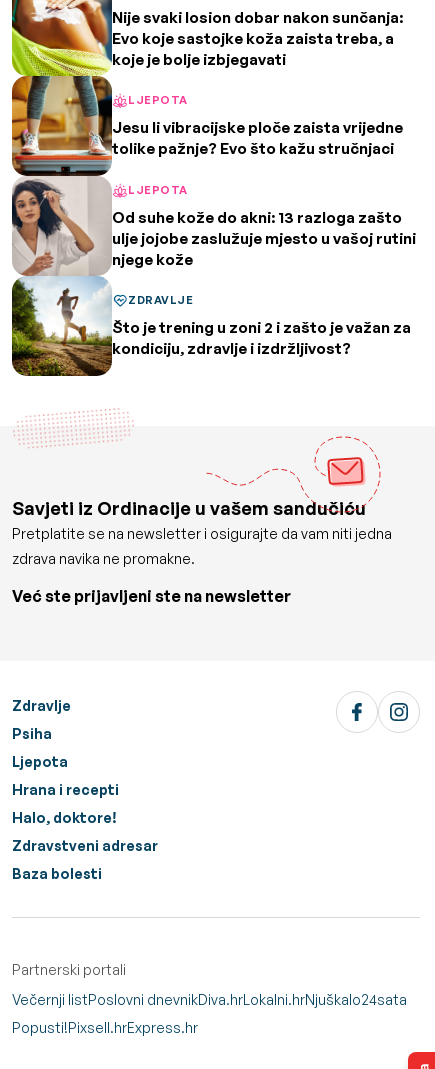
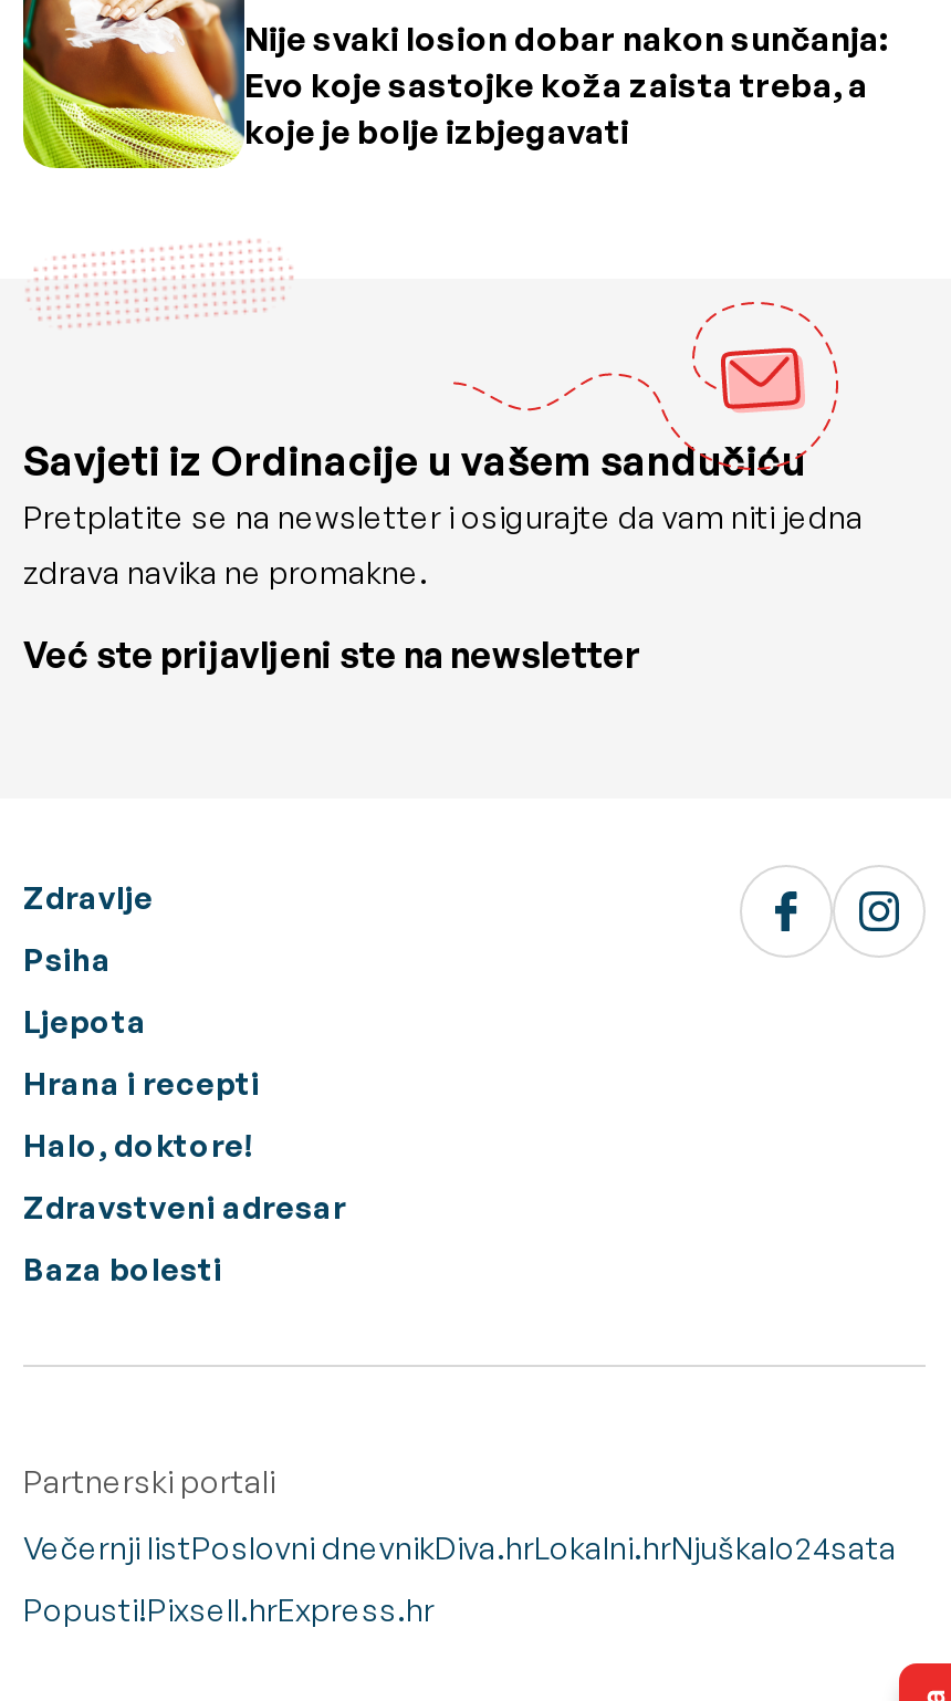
- [image]
- LJEPOTA
- Jesu li vibracijske ploče zaista vrijedne
- tolike pažnje? Evo što kažu stručnjaci
- LJEPOTA
- Od suhe kože do akni: 13 razloga zašto
- ulje jojobe zaslužuje mjesto u vašoj rutini
- njege kože
- ZDRAVLJE
- Što je trening u zoni 2 i zašto je važan za
- kondiciju, zdravlje i izdržljivost?
